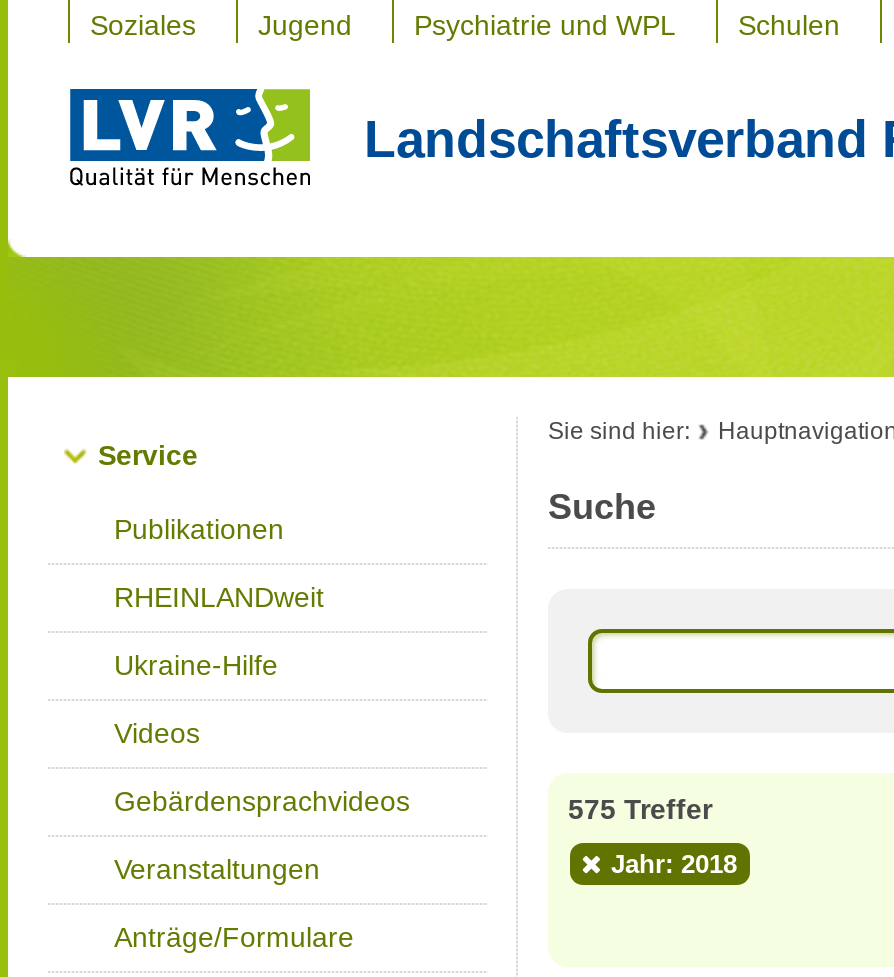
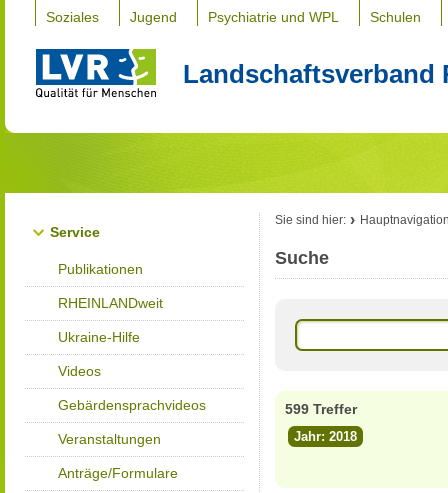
- 575 Treffer
+ 599 Treffer
